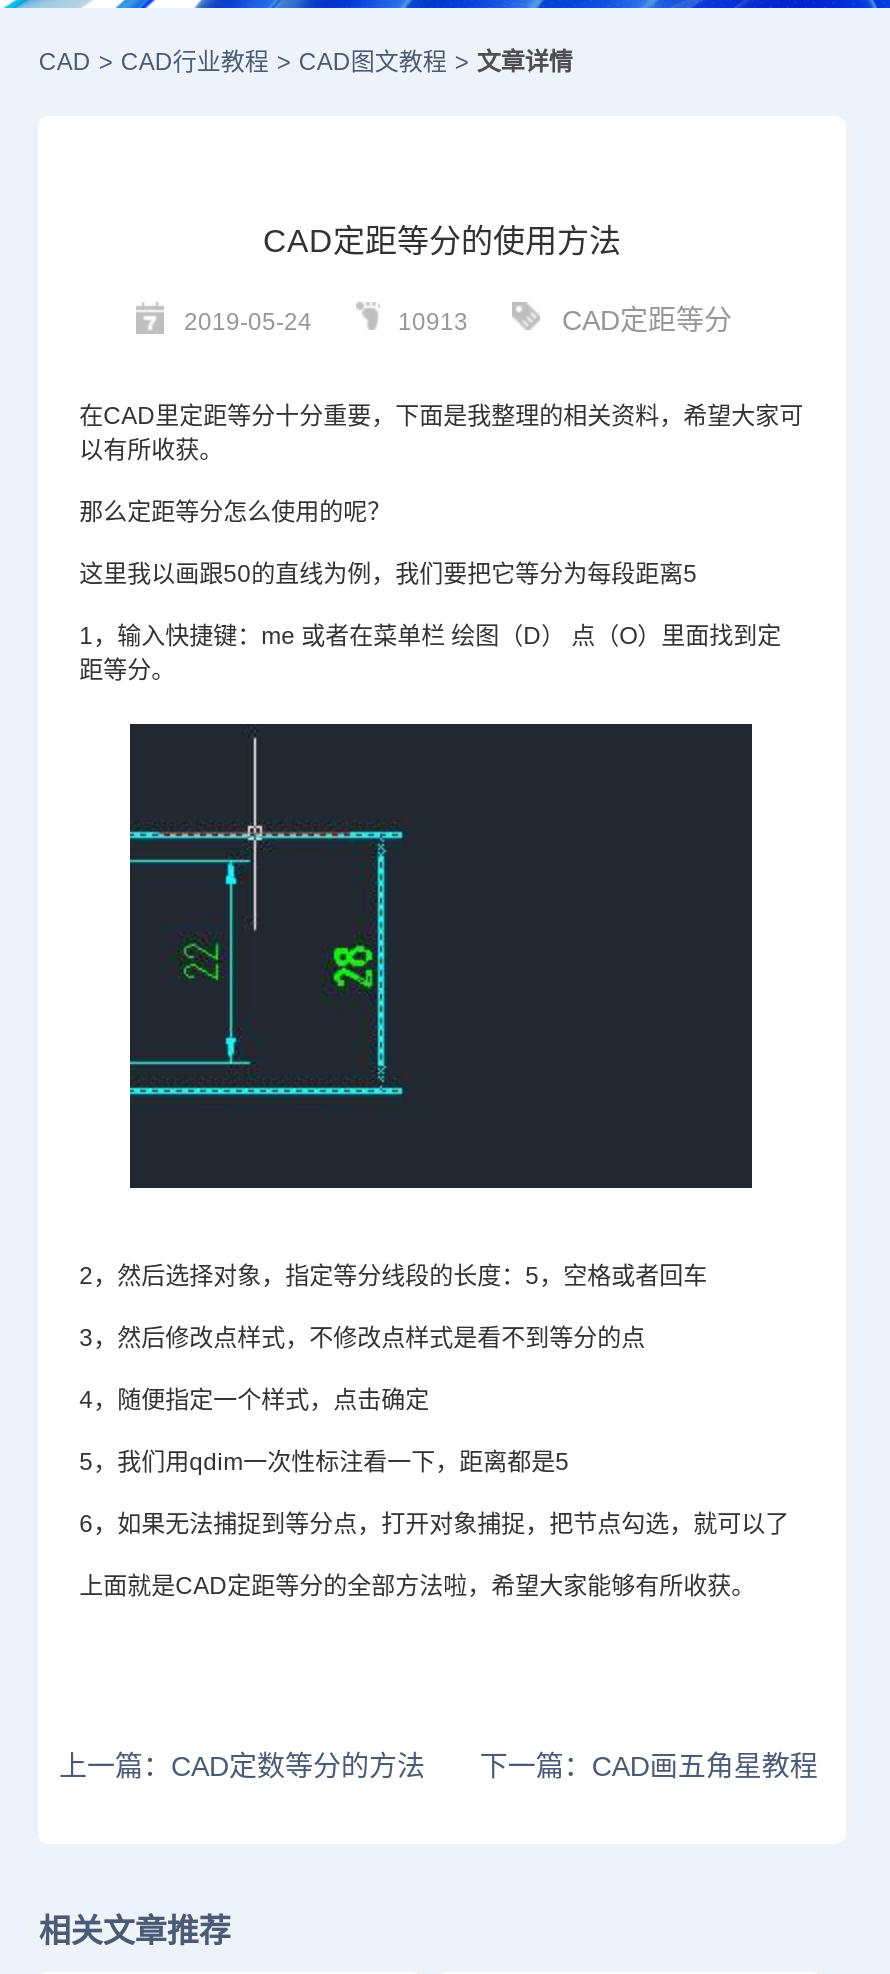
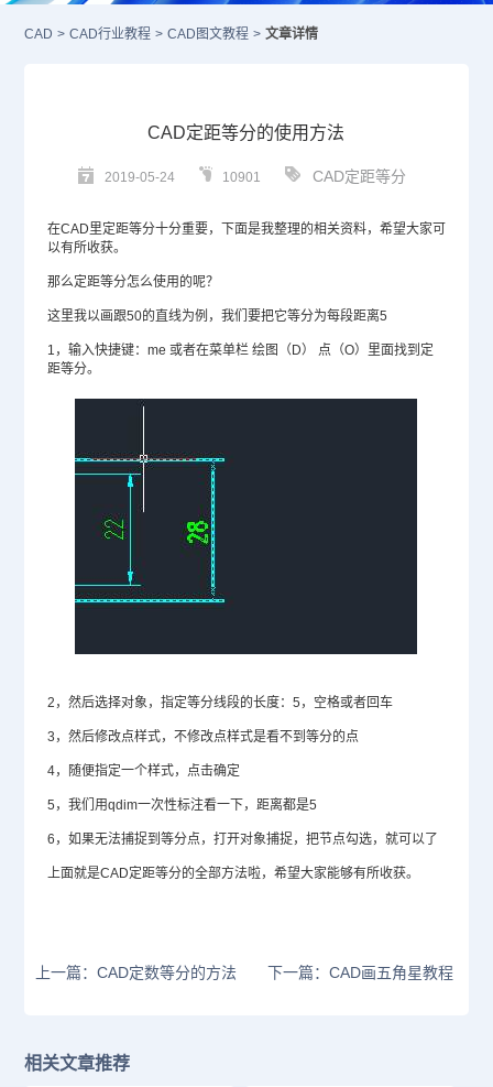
- 10913
+ 10901
